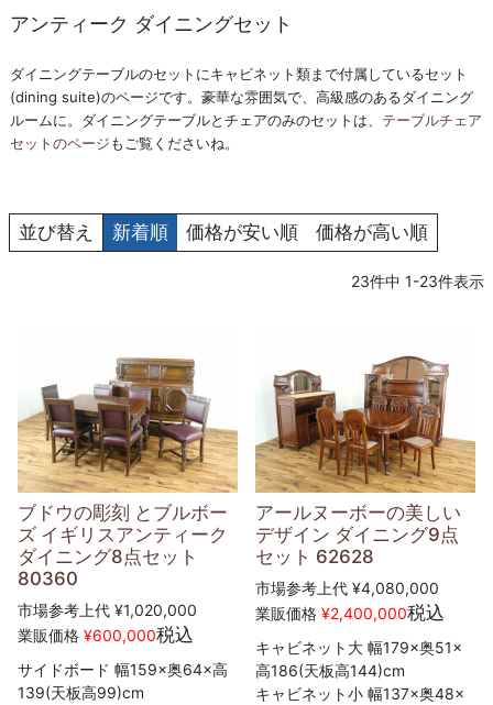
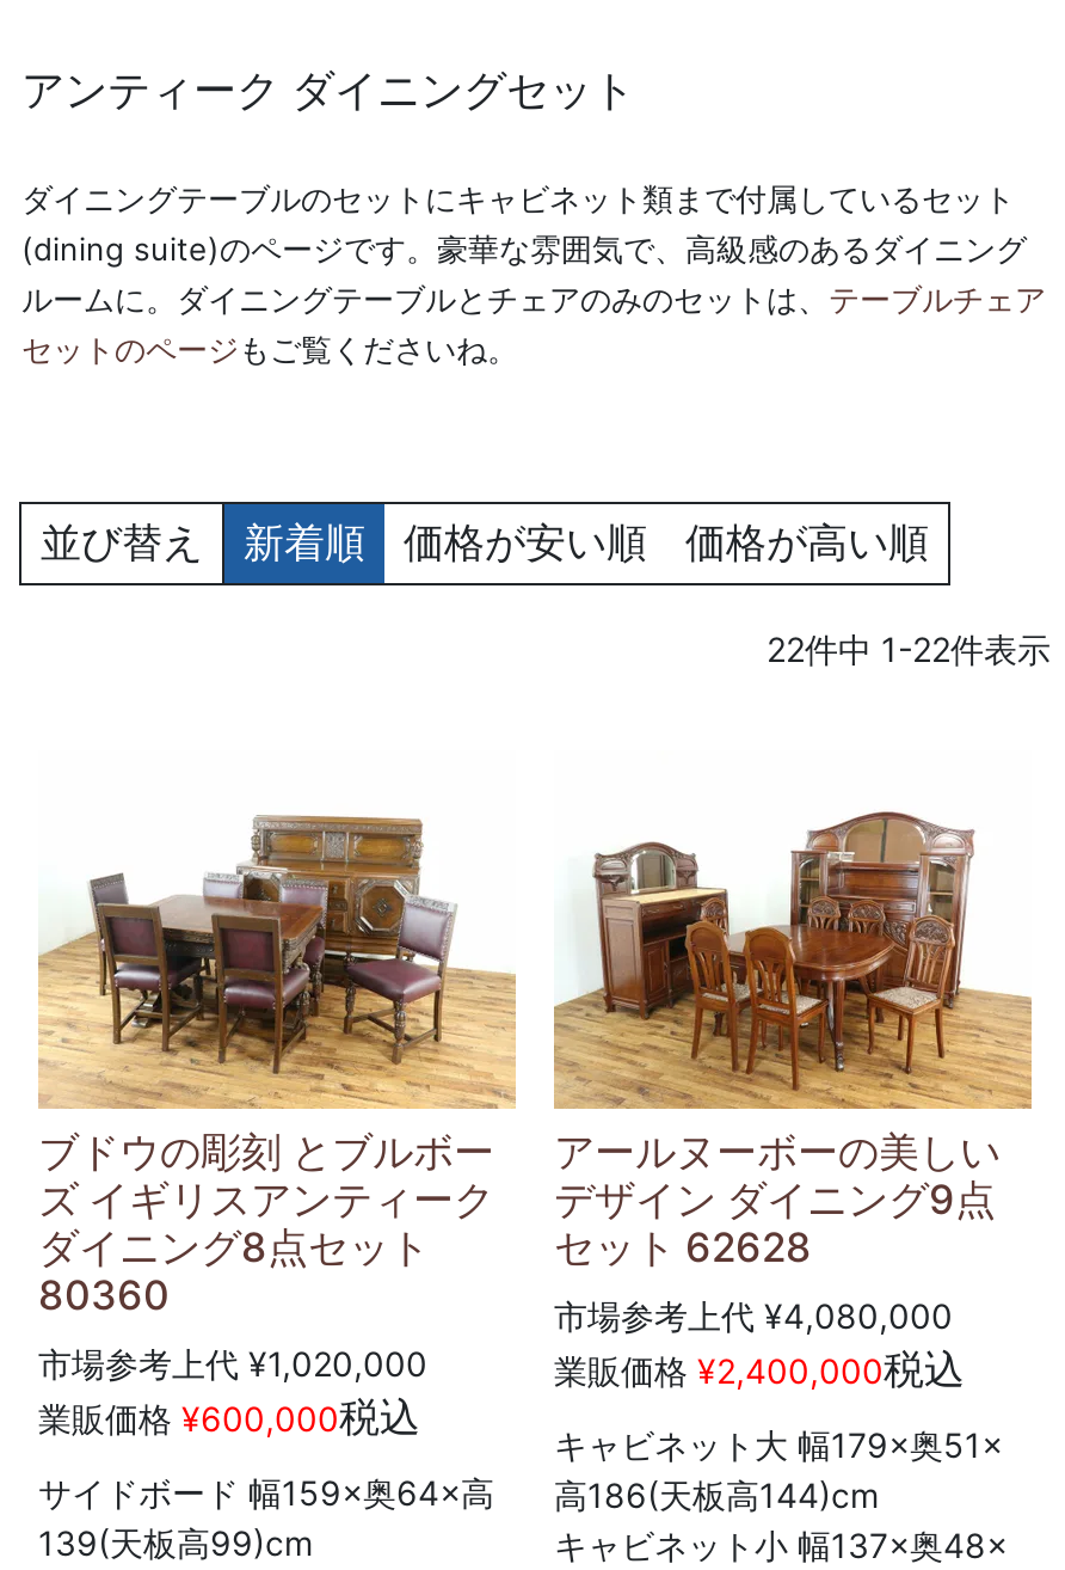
- 23件中 1 -23件表示
+ 22件中 1 -22件表示
